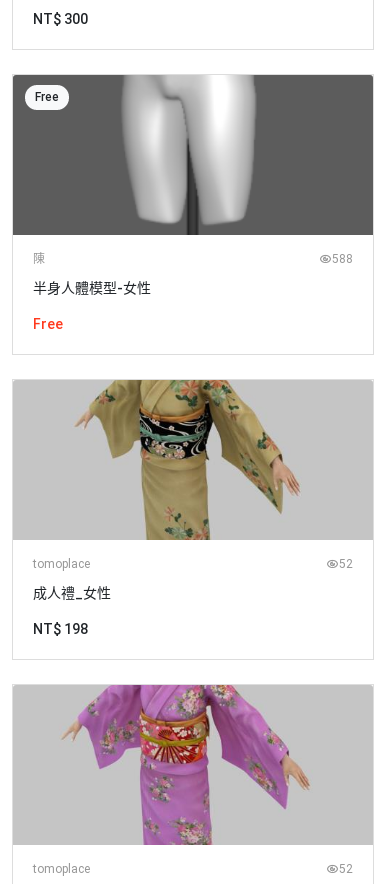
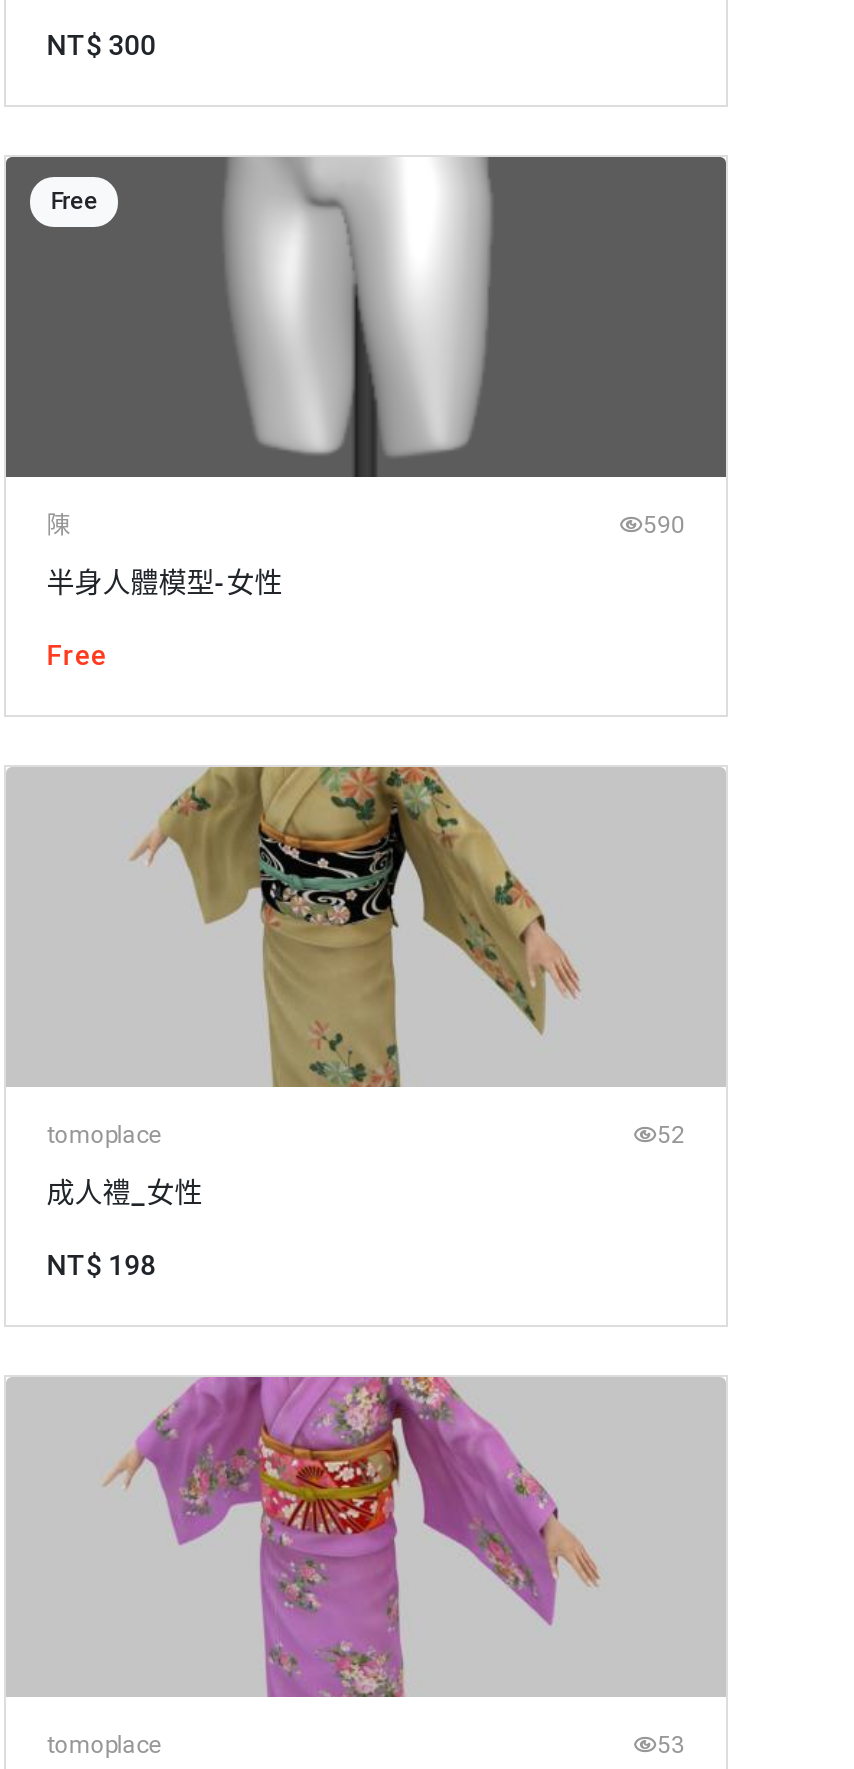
- 588
+ 590

- 52
+ 53
